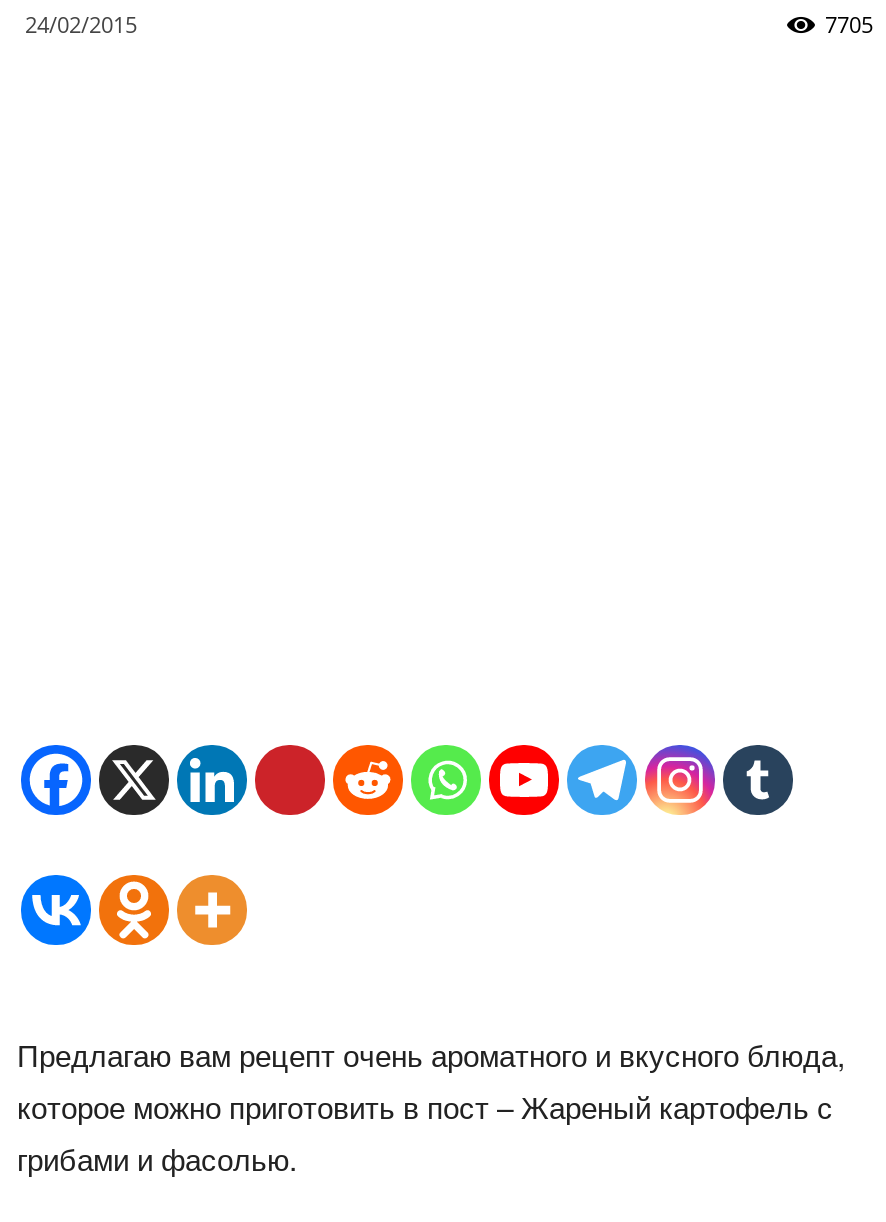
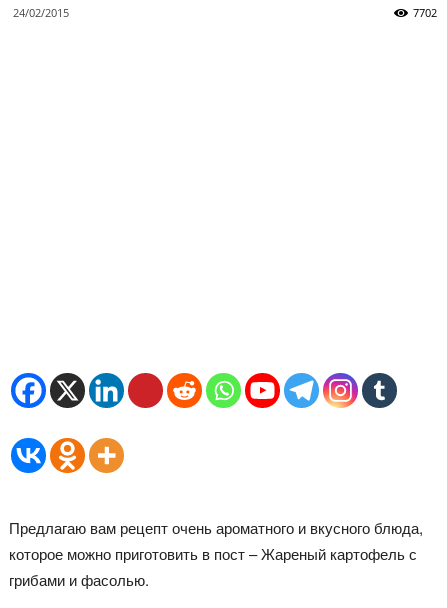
- 7705
+ 7702
